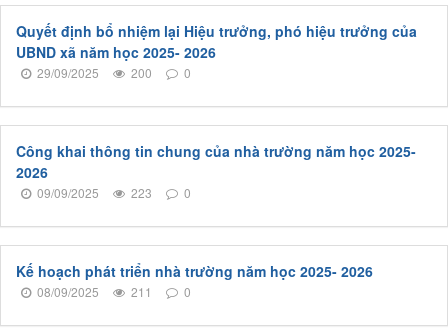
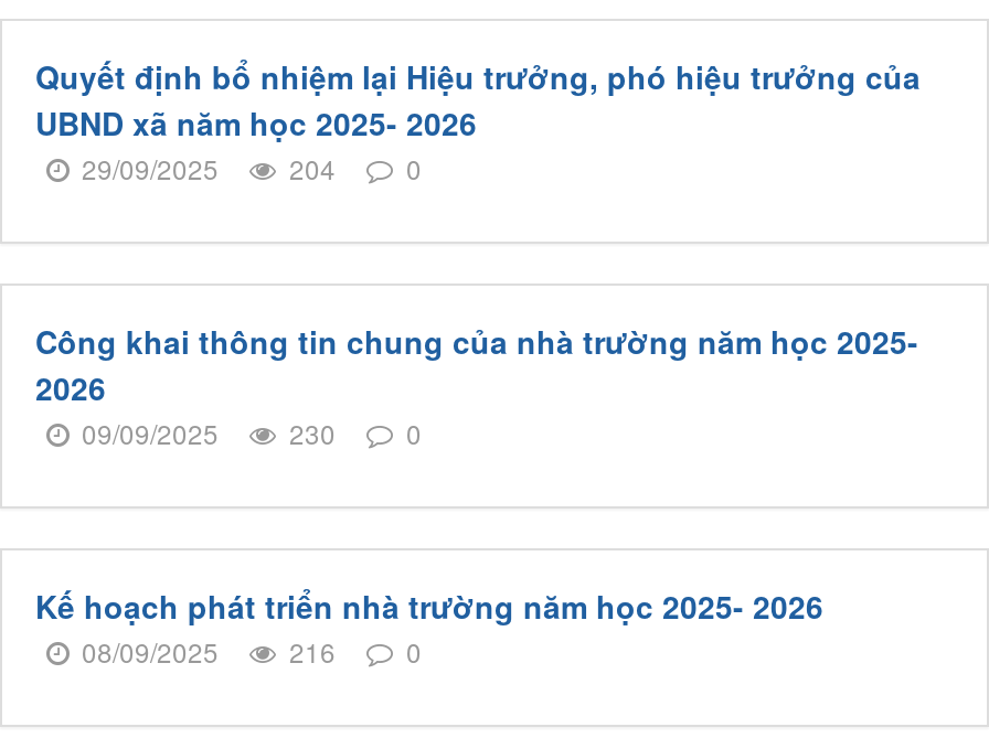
- 29/09/2025 200 0
+ 29/09/2025 204 0

- 09/09/2025 223 0
+ 09/09/2025 230 0

- 08/09/2025 211 0
+ 08/09/2025 216 0
